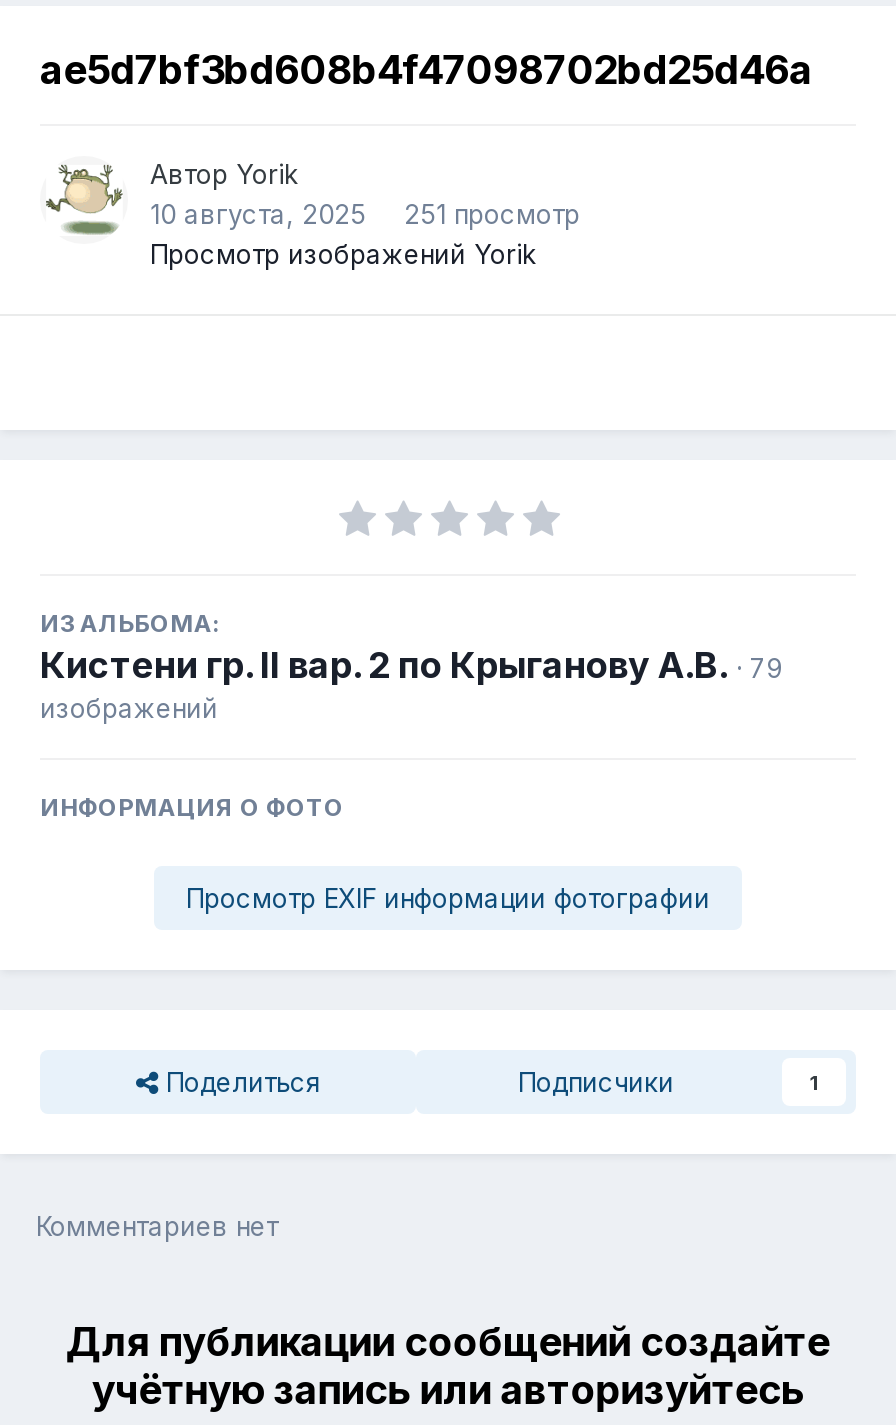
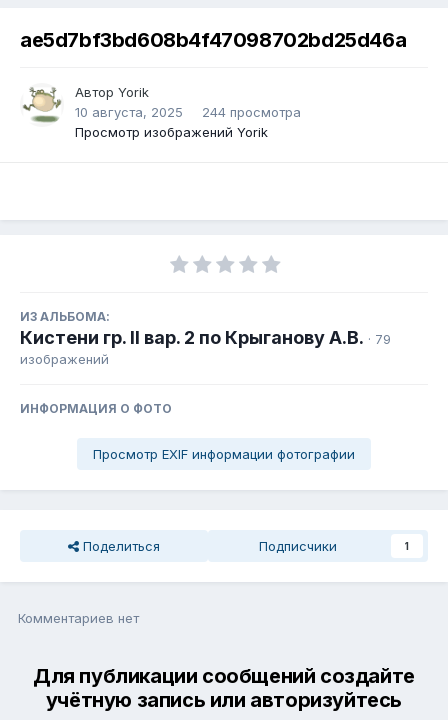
- 10 августа, 2025 251 просмотр
+ 10 августа, 2025 244 просмотра
